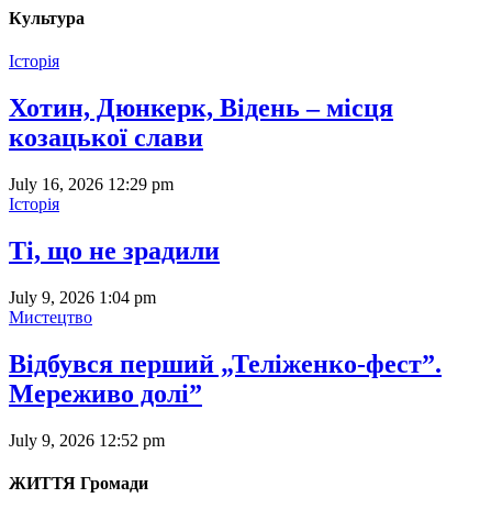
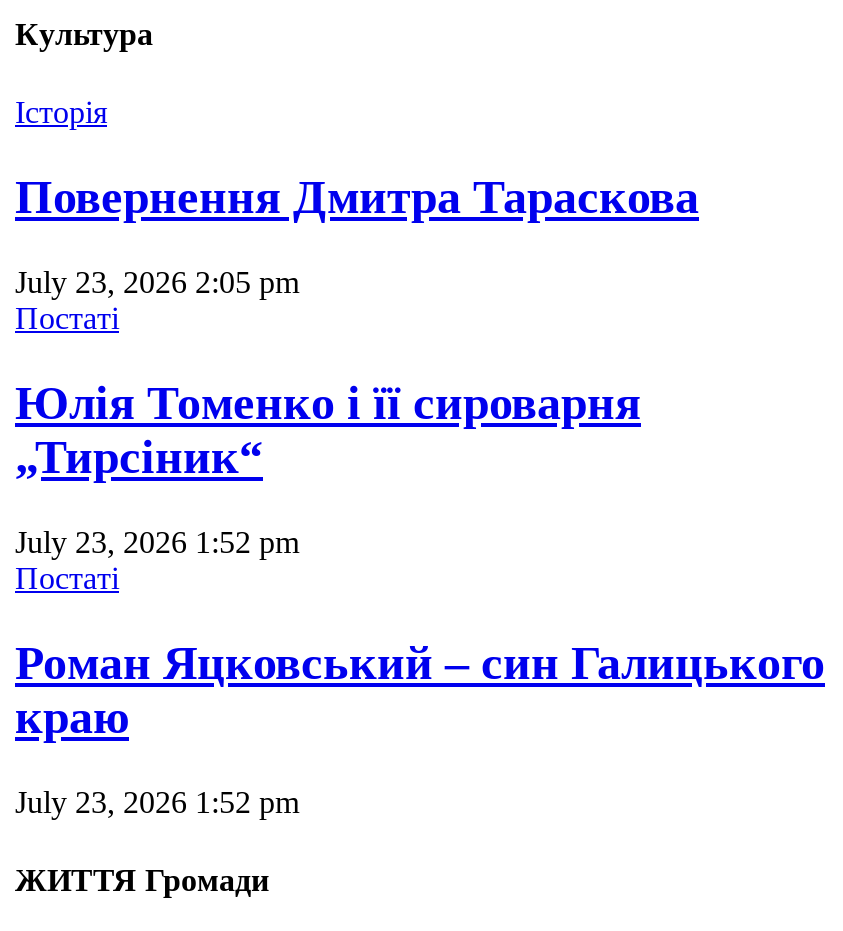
- Хотин, Дюнкерк, Відень – місця
- козацької слави
+ Повернення Дмитра Тараскова

- July 16, 2026 12:29 pm
- Історія
+ July 23, 2026 2:05 pm
+ Постаті

- Ті, що не зрадили
+ Юлія Томенко і її сироварня
+ „Тирсіник“

- July 9, 2026 1:04 pm
- Мистецтво
+ July 23, 2026 1:52 pm
+ Постаті

- Відбувся перший „Теліженко-фест”.
- Мереживо долі”
+ Роман Яцковський – син Галицького
+ краю

- July 9, 2026 12:52 pm
+ July 23, 2026 1:52 pm
